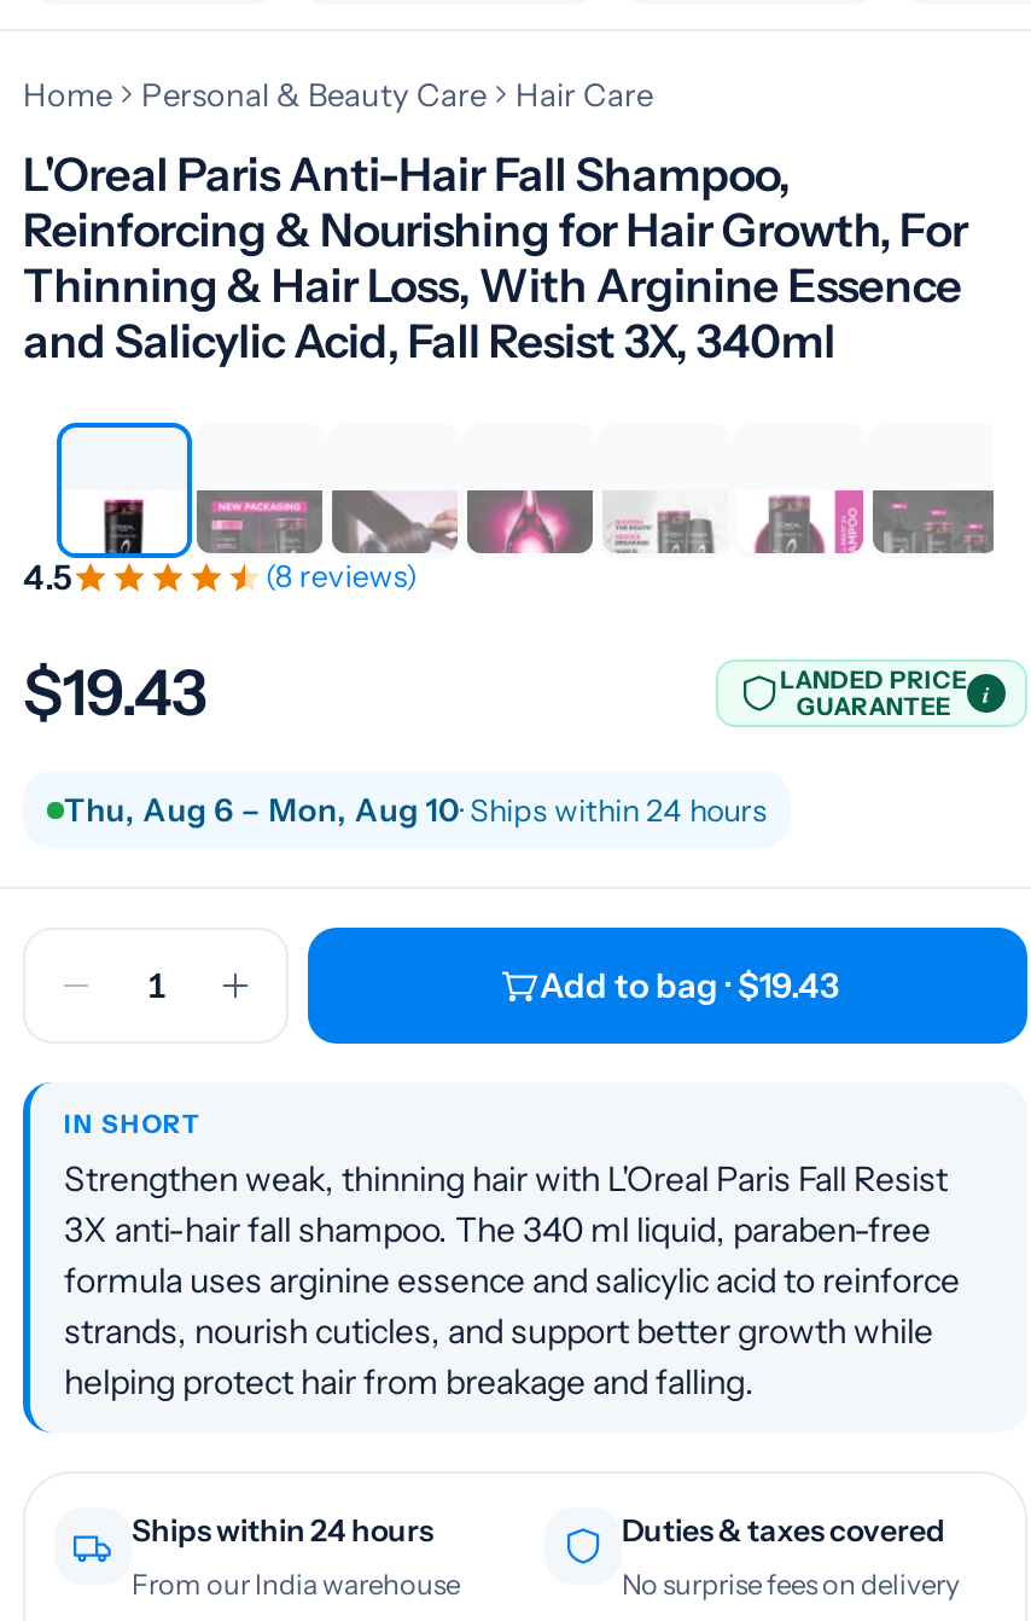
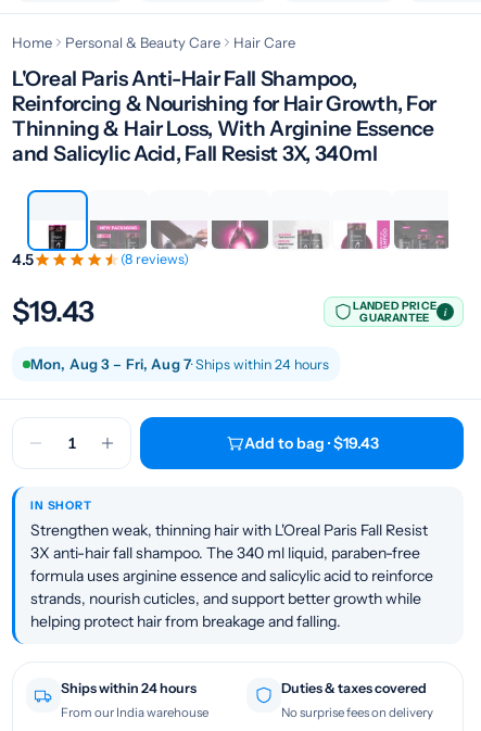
- Thu, Aug 6 – Mon, Aug 10 · Ships within 24 hours
+ Mon, Aug 3 – Fri, Aug 7 · Ships within 24 hours
